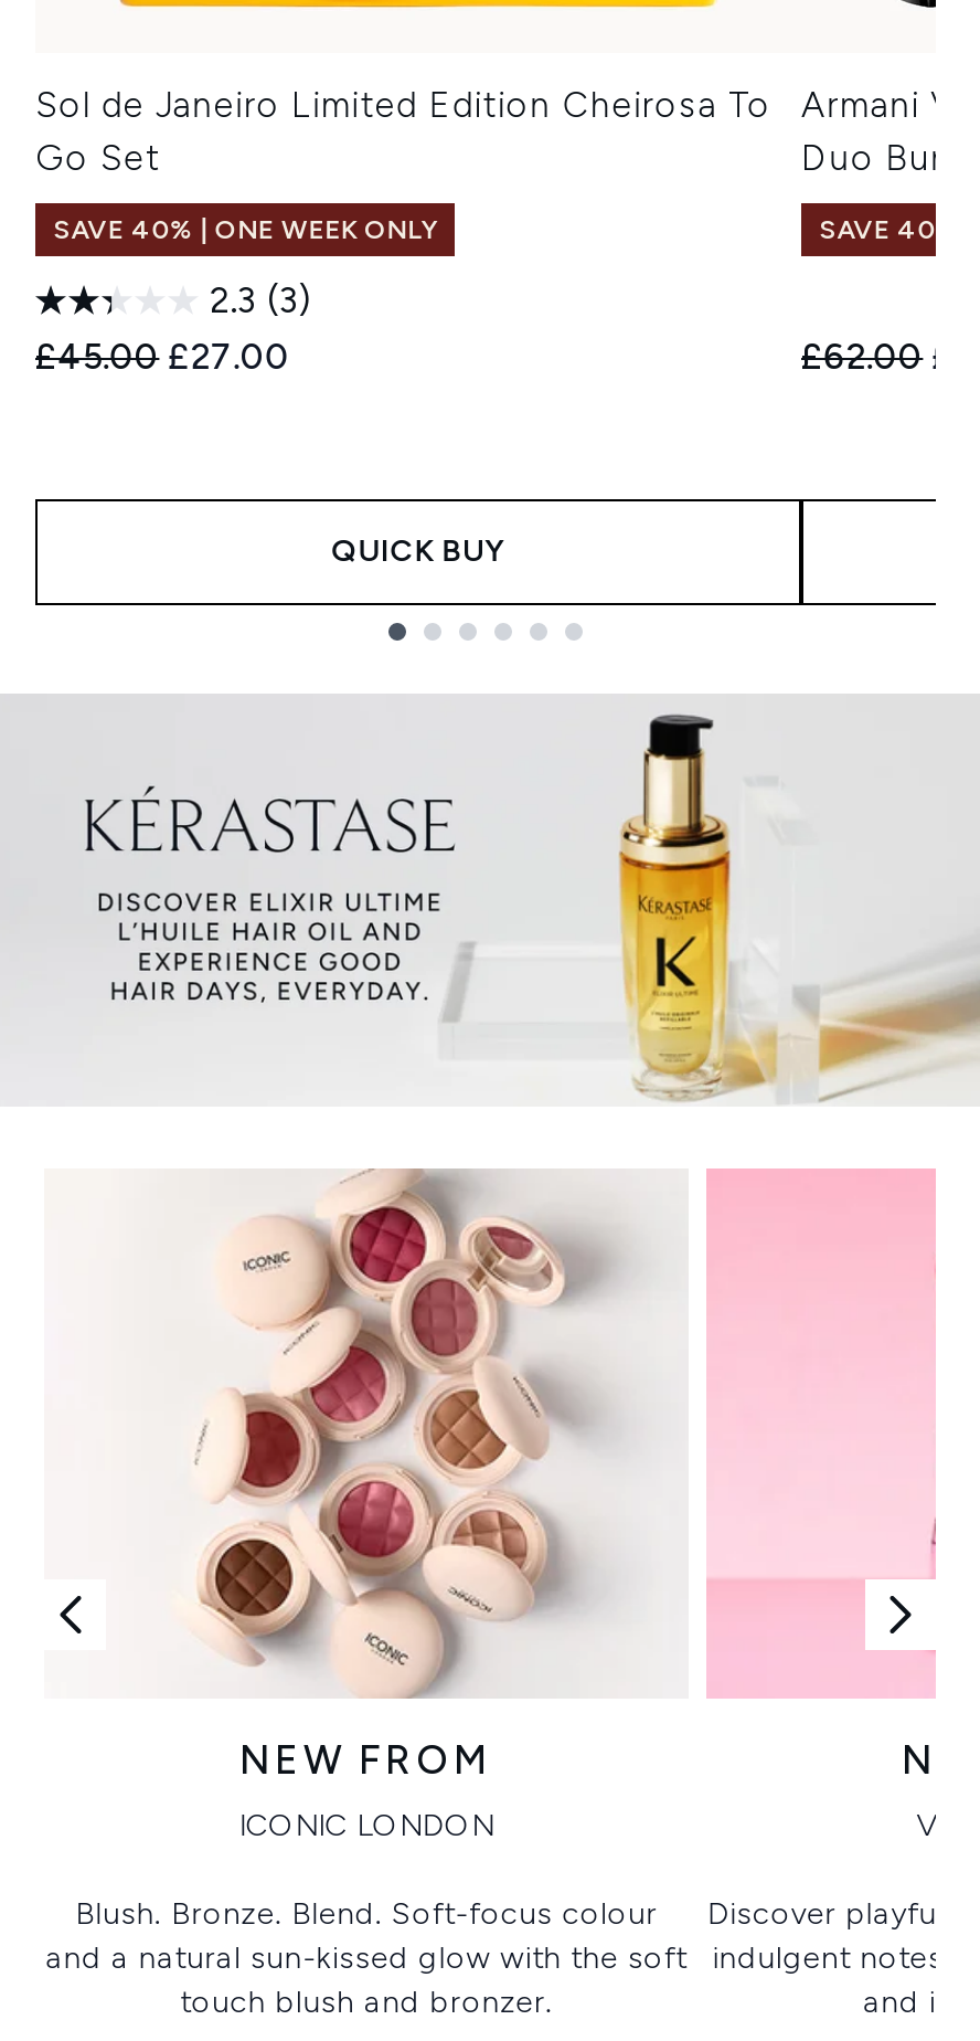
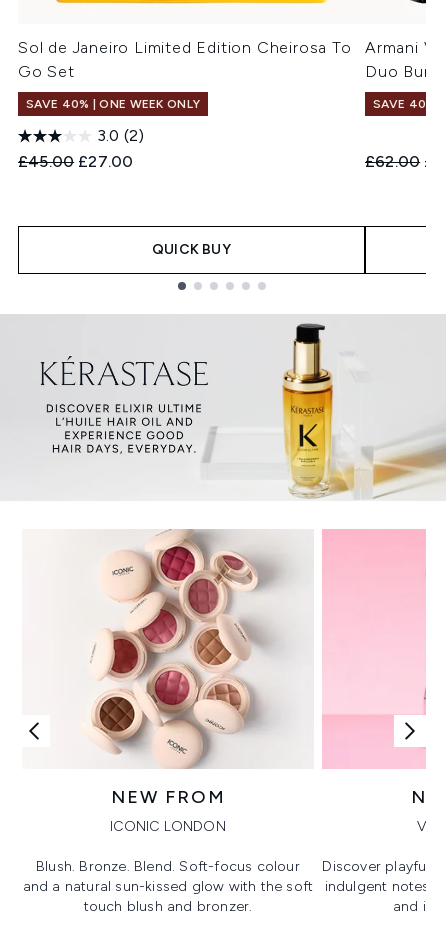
- 2.3 (3)
+ 3.0 (2)
